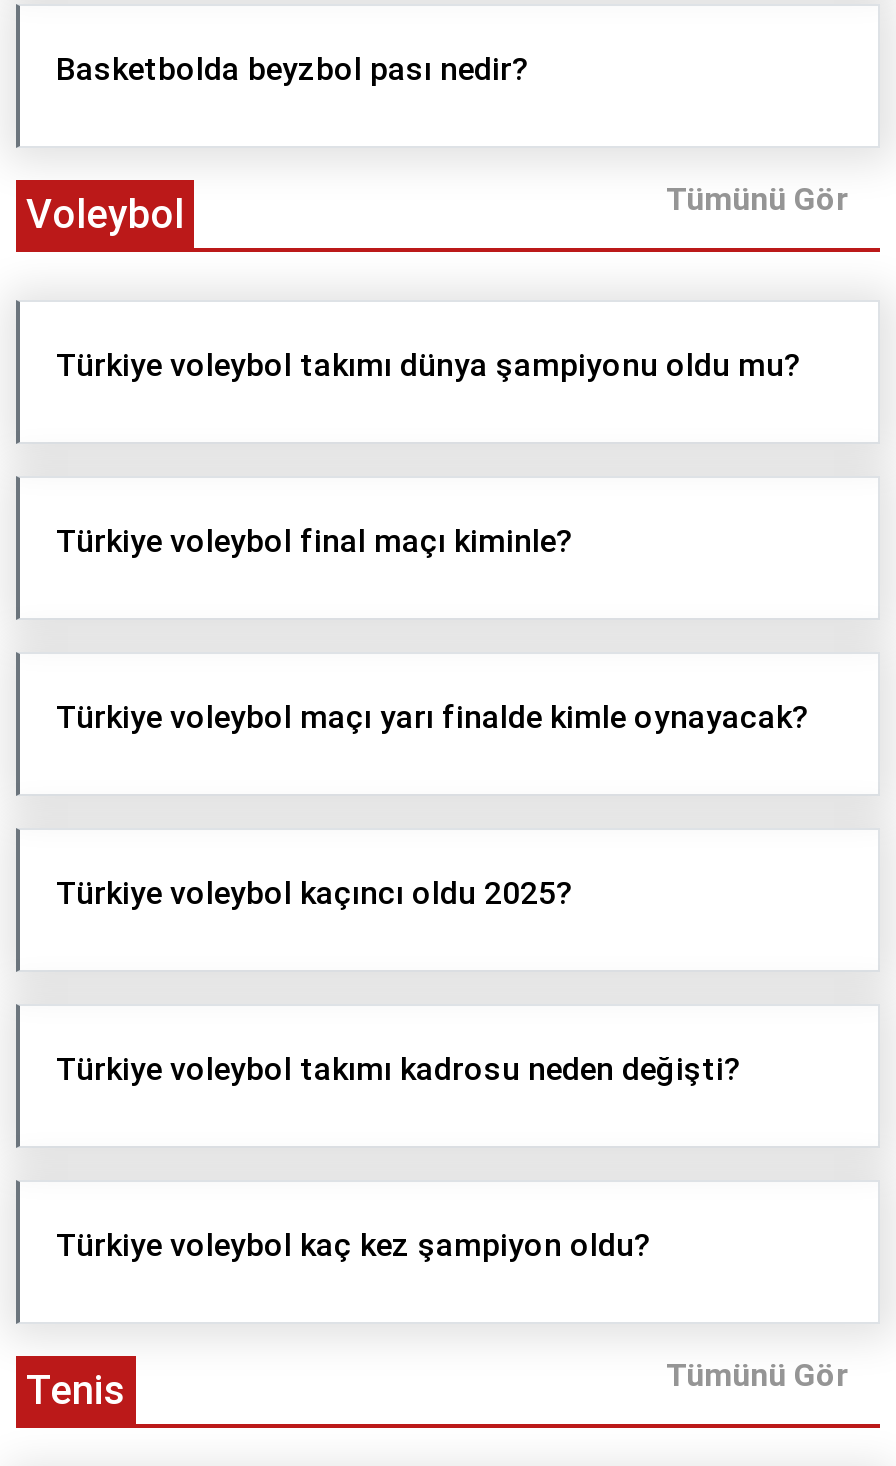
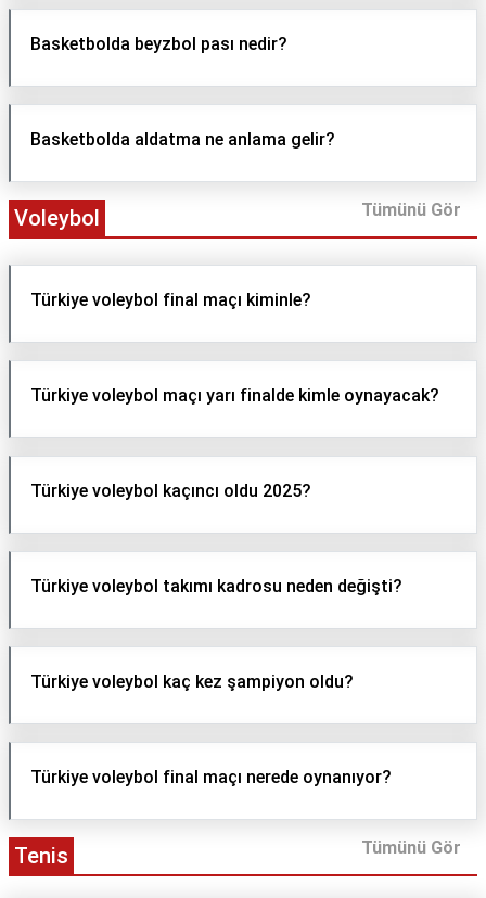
+ Basketbolda aldatma ne anlama gelir?

- Türkiye voleybol takımı dünya şampiyonu oldu mu?

+ Türkiye voleybol final maçı nerede oynanıyor?
